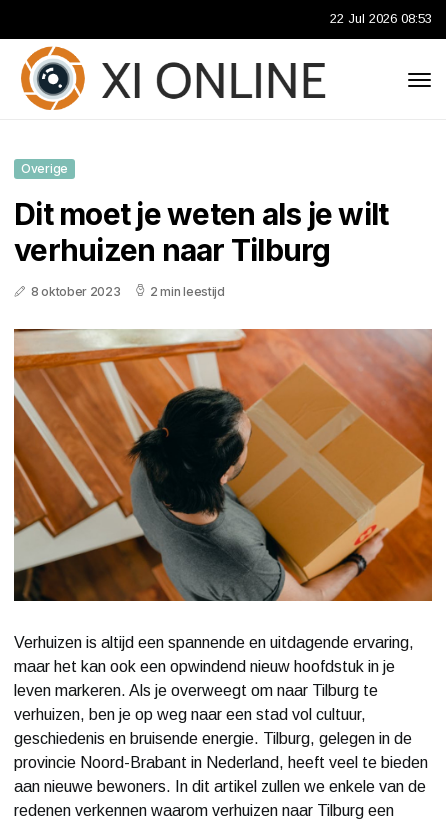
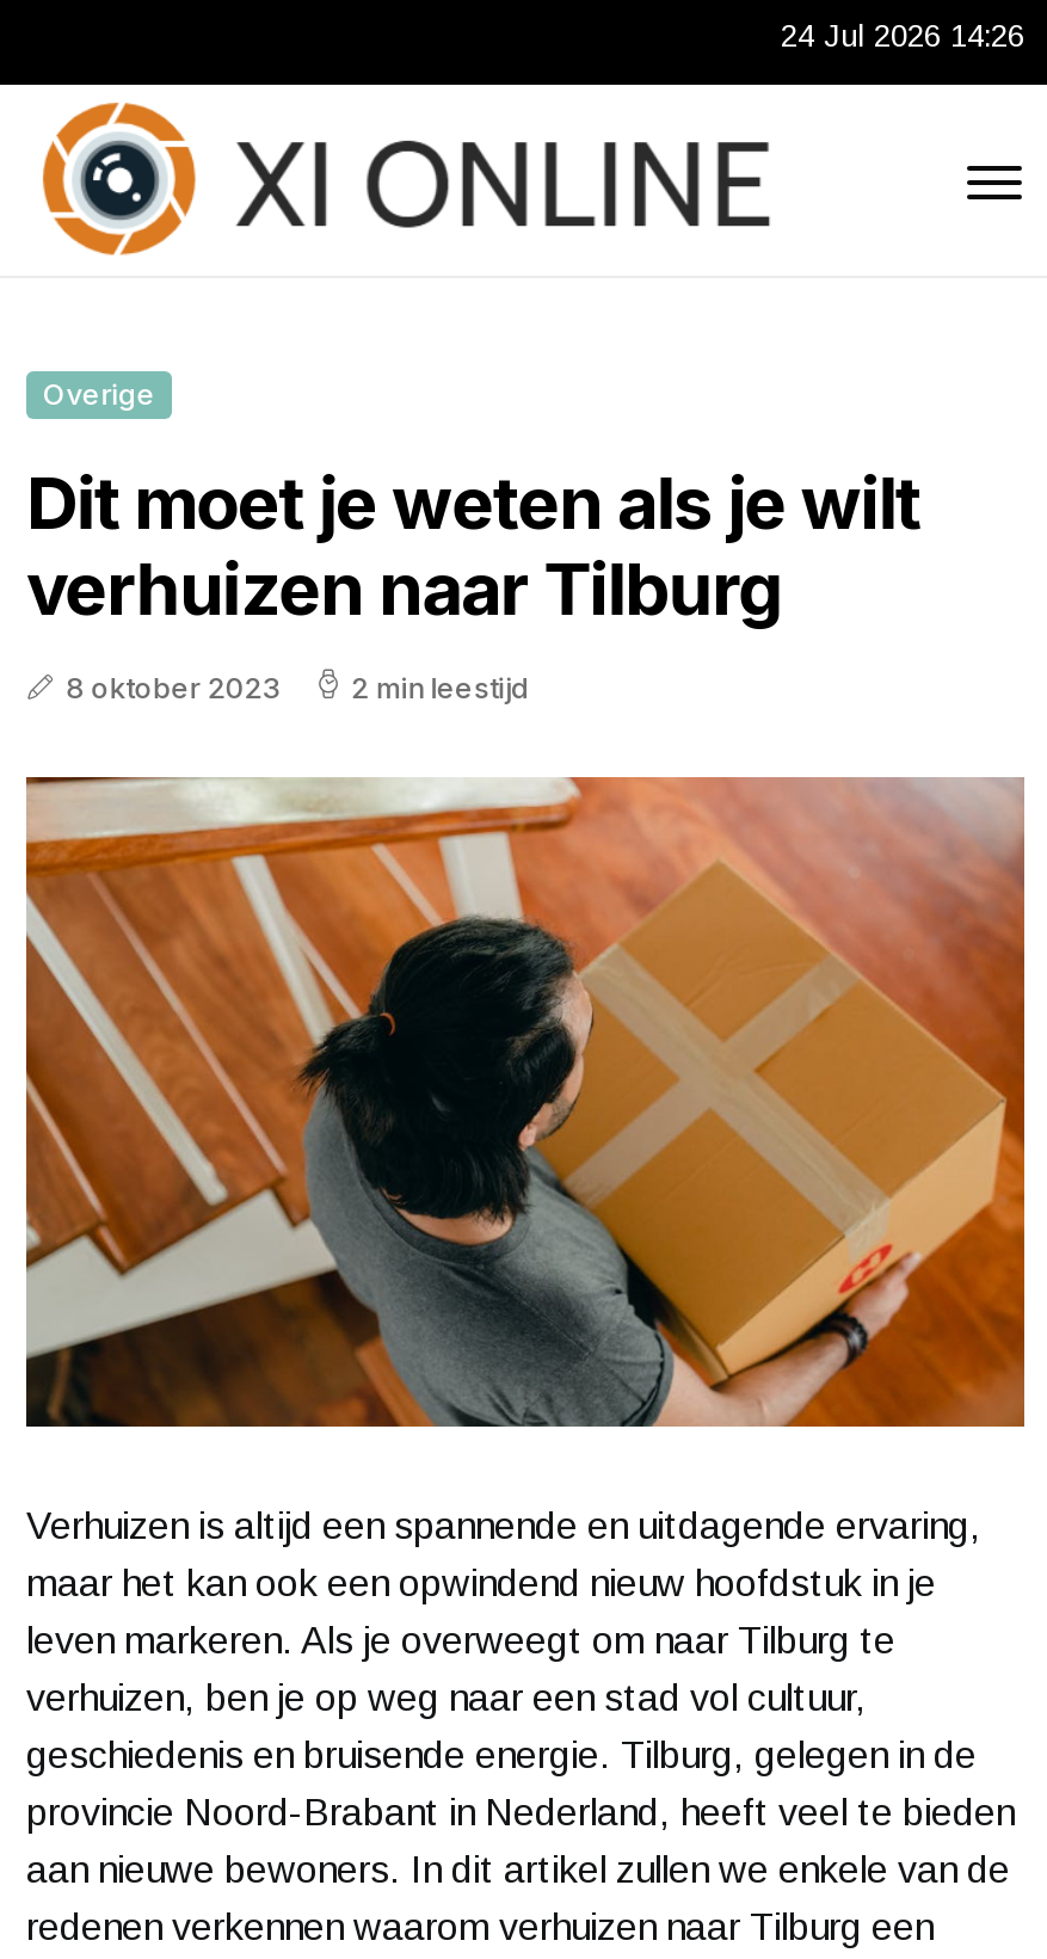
- 22 Jul 2026 08:53
+ 24 Jul 2026 14:26
